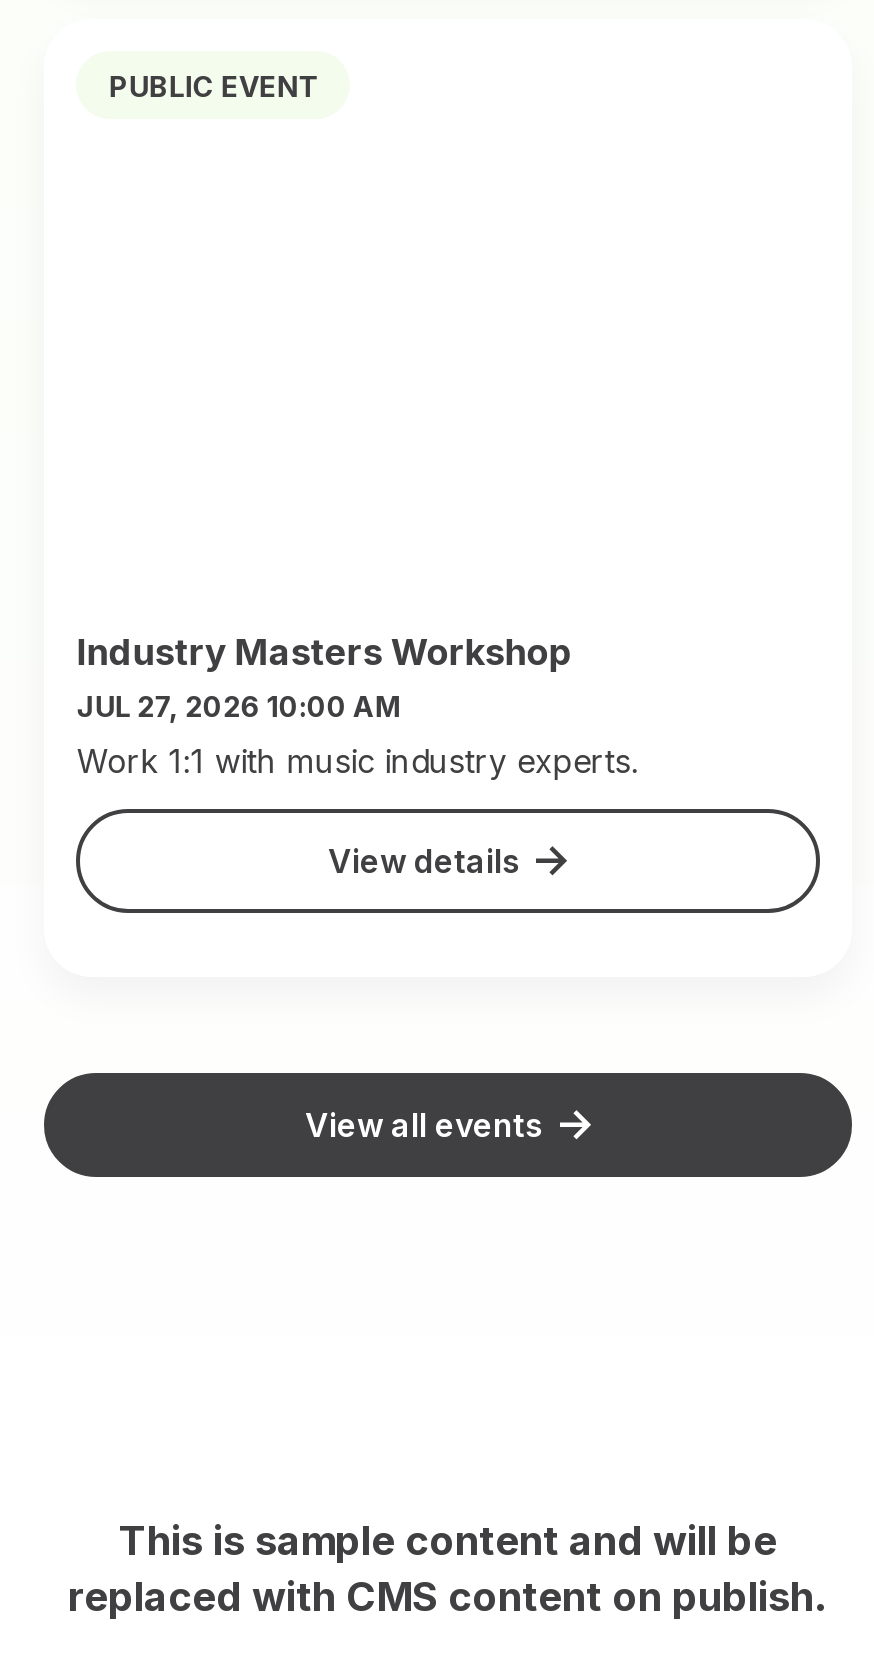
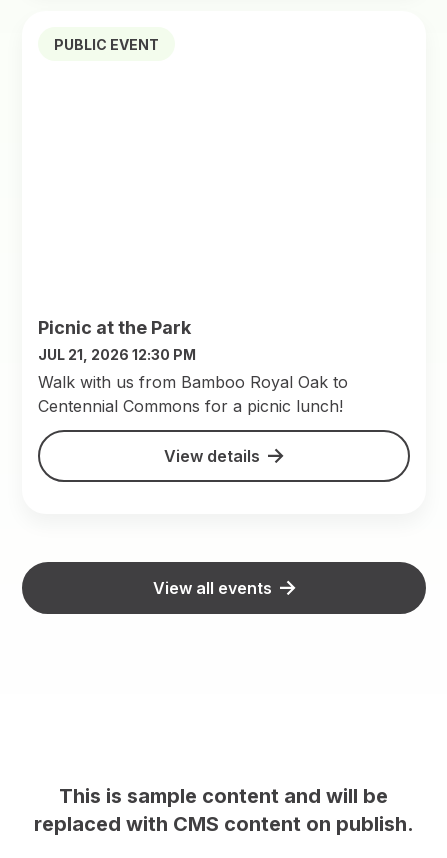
- Industry Masters Workshop
- JUL 27, 2026 10:00 AM
- Work 1:1 with music industry experts.
+ Picnic at the Park
+ JUL 21, 2026 12:30 PM
+ Walk with us from Bamboo Royal Oak to
+ Centennial Commons for a picnic lunch!
